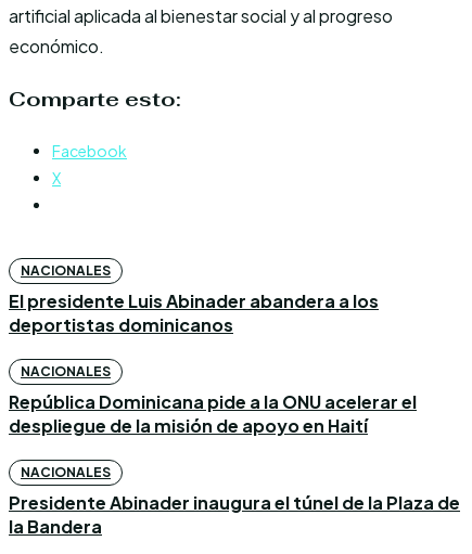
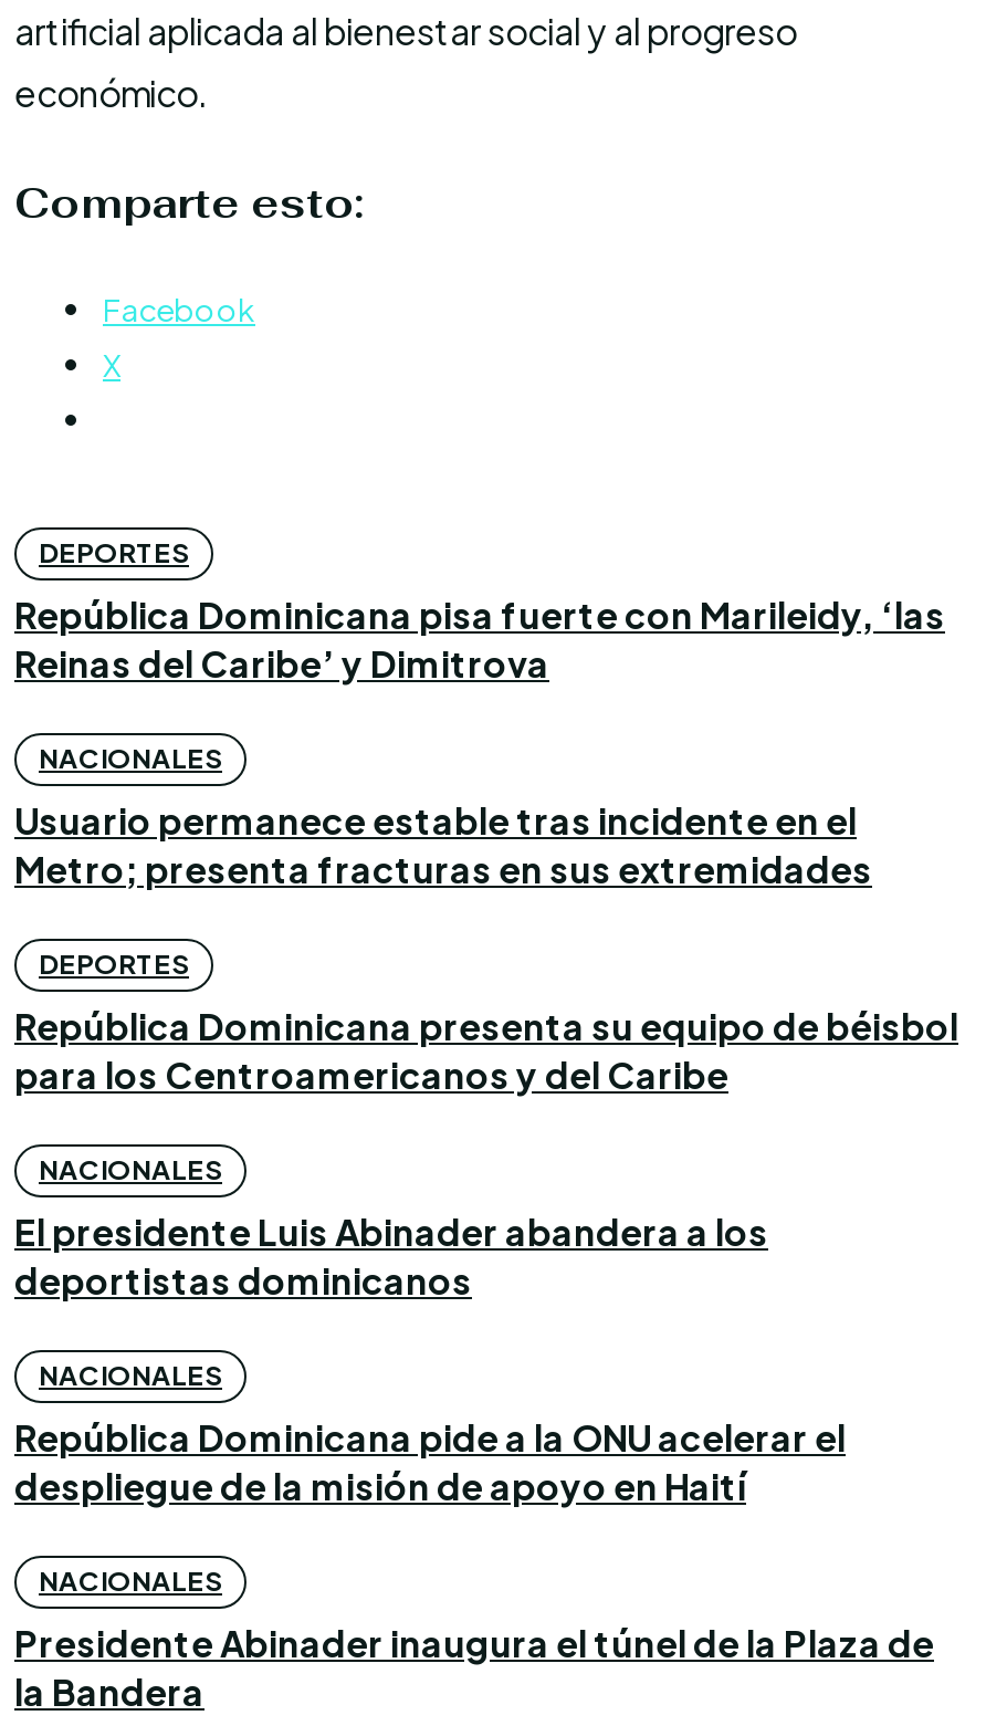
+ DEPORTES
+ República Dominicana pisa fuerte con Marileidy, ‘las
+ Reinas del Caribe’ y Dimitrova
+ NACIONALES
+ Usuario permanece estable tras incidente en el
+ Metro; presenta fracturas en sus extremidades
+ DEPORTES
+ República Dominicana presenta su equipo de béisbol
+ para los Centroamericanos y del Caribe
